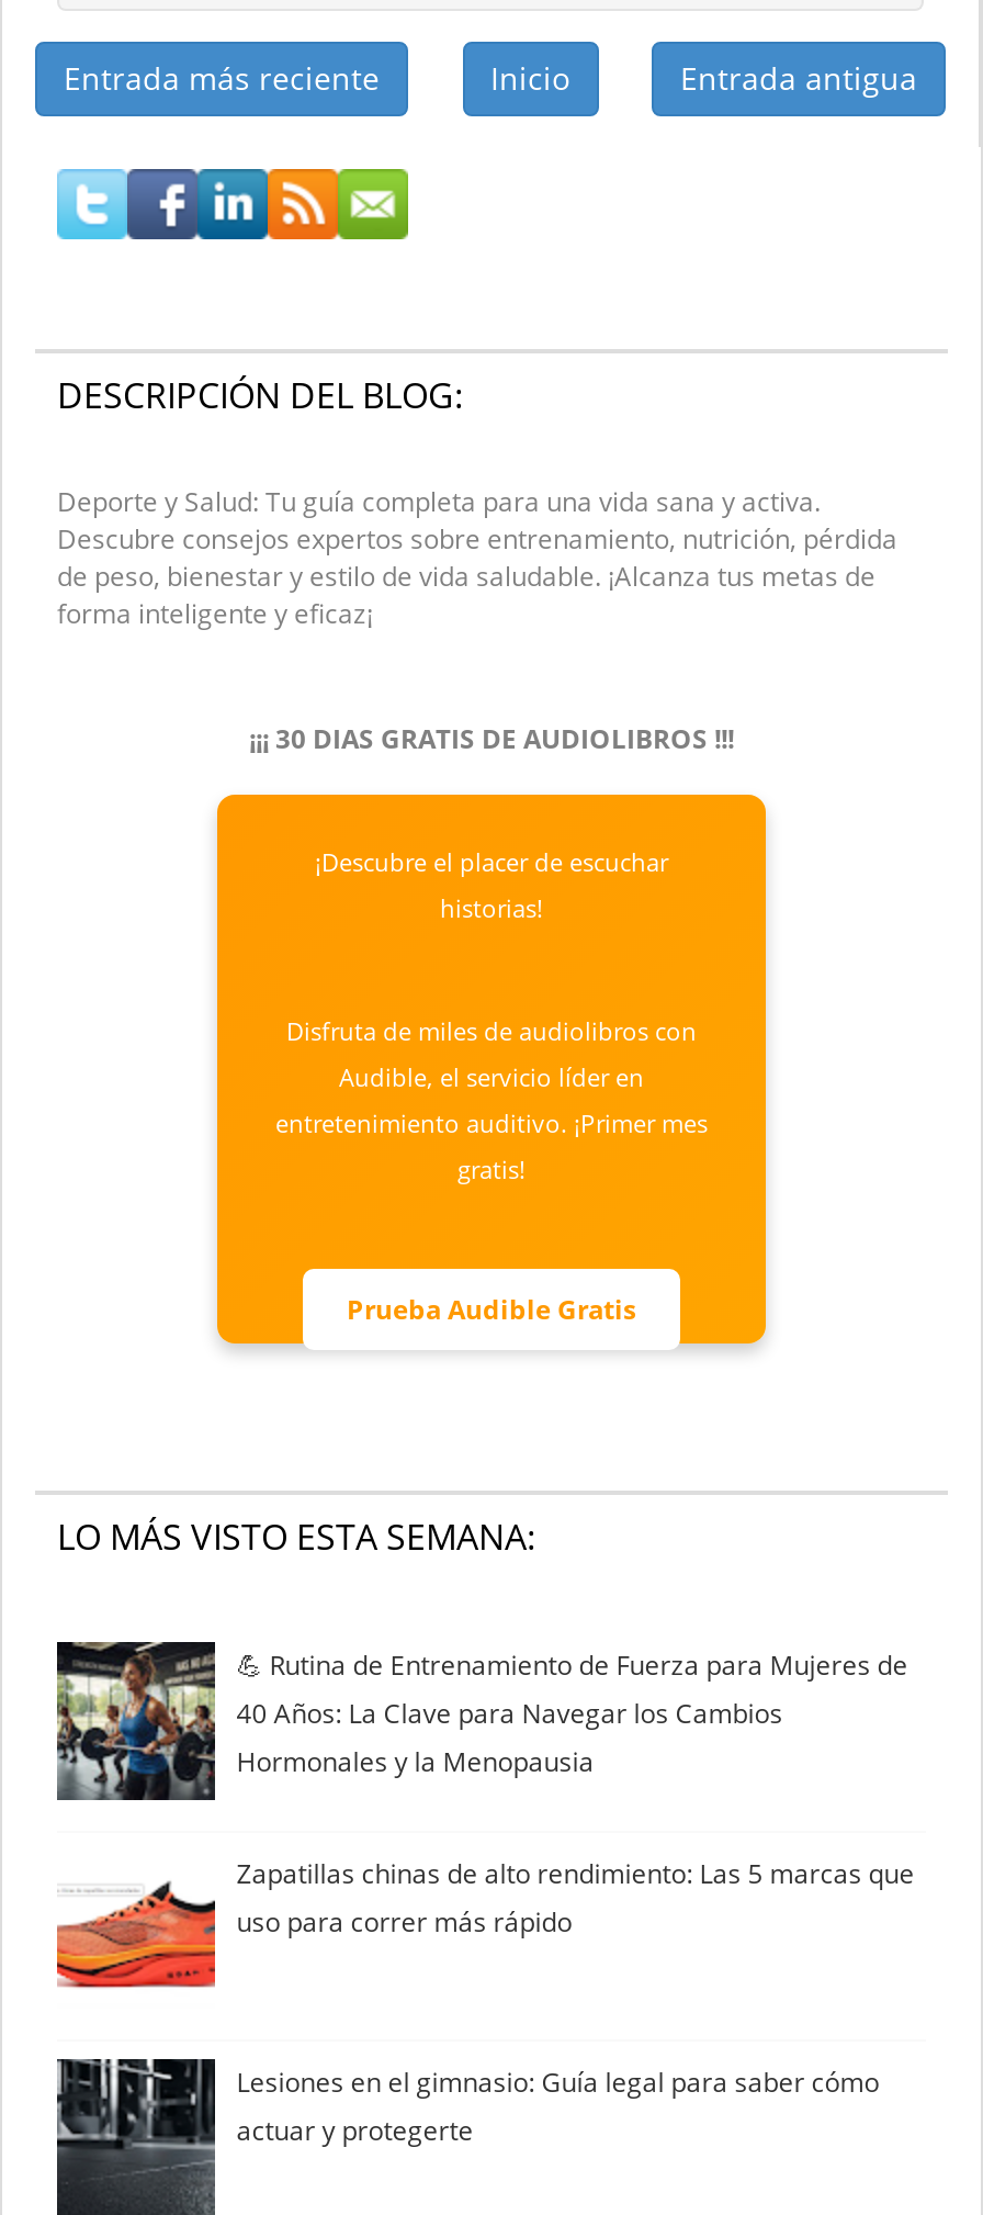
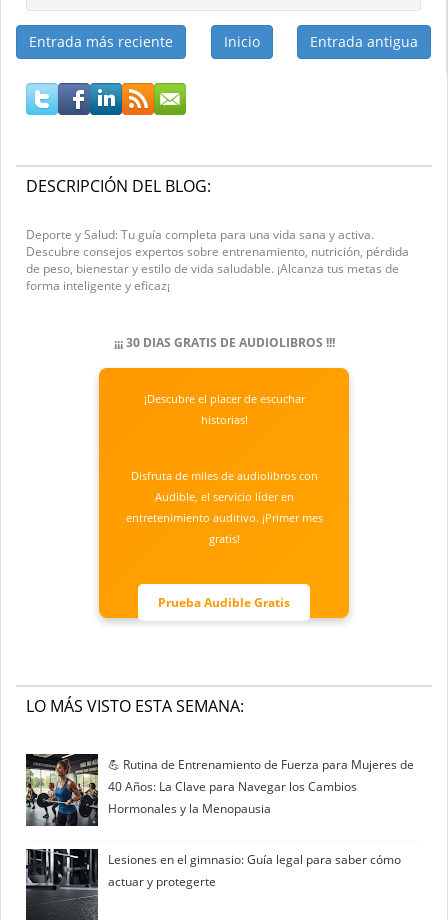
- [image]
- Zapatillas chinas de alto rendimiento: Las 5 marcas que
- uso para correr más rápido
